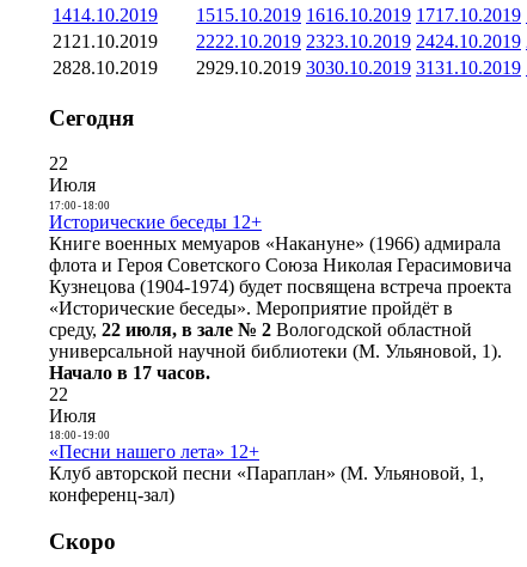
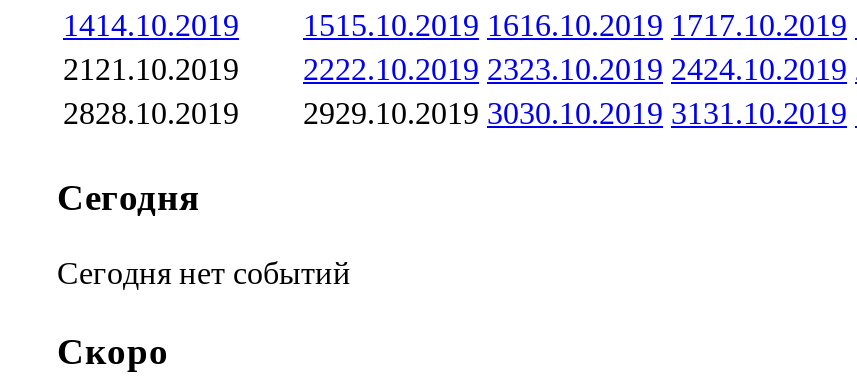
- 22
- Июля
- 17:00 - 18:00
- Исторические беседы 12+
- Книге военных мемуаров «Накануне» (1966) адмирала
- флота и Героя Советского Союза Николая Герасимовича
- Кузнецова (1904-1974) будет посвящена встреча проекта
- «Исторические беседы». Мероприятие пройдёт в
- среду, 22 июля, в зале № 2 Вологодской областной
- универсальной научной библиотеки (М. Ульяновой, 1).
- Начало в 17 часов.
- 22
- Июля
- 18:00 - 19:00
- «Песни нашего лета» 12+
- Клуб авторской песни «Параплан» (М. Ульяновой, 1,
- конференц-зал)
+ Сегодня нет событий
